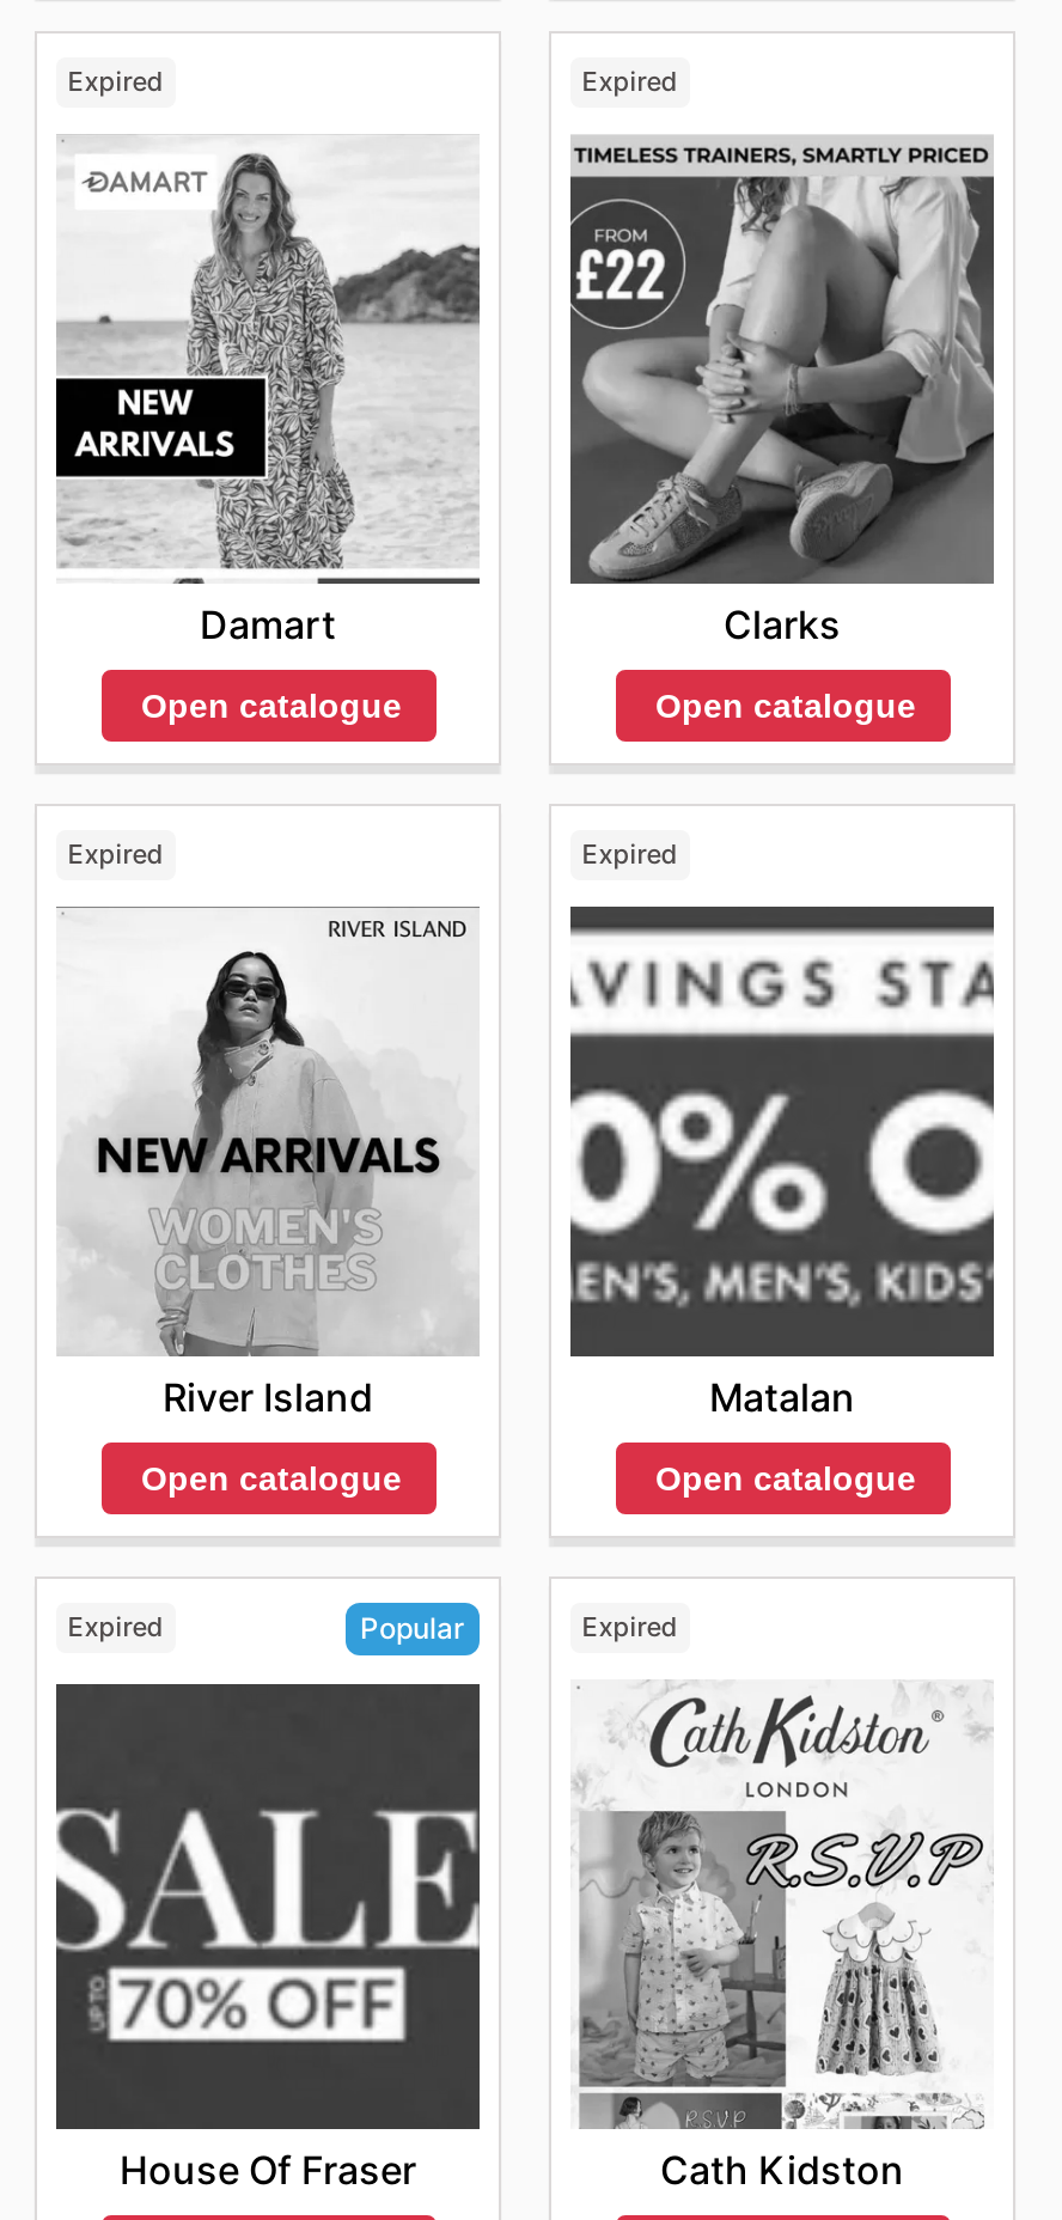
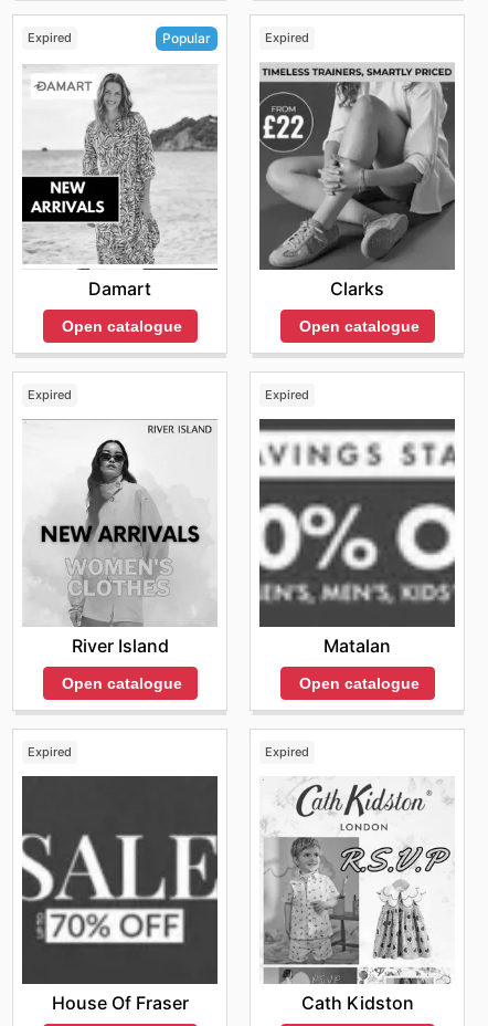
moved up: Popular
